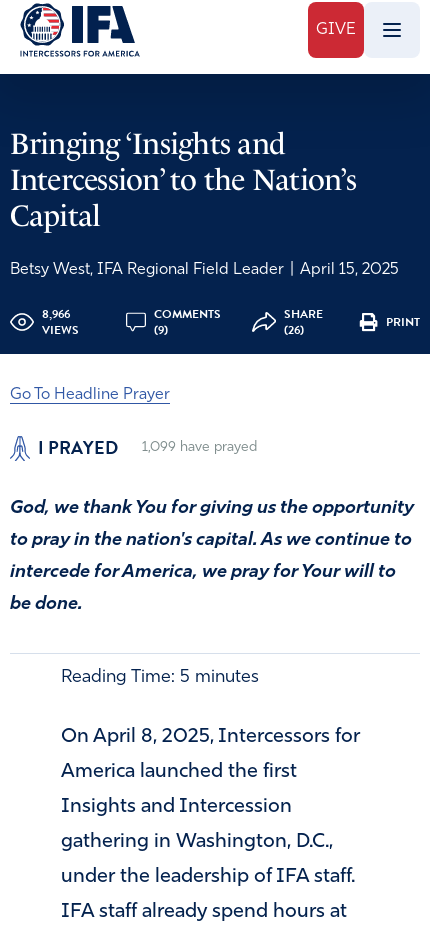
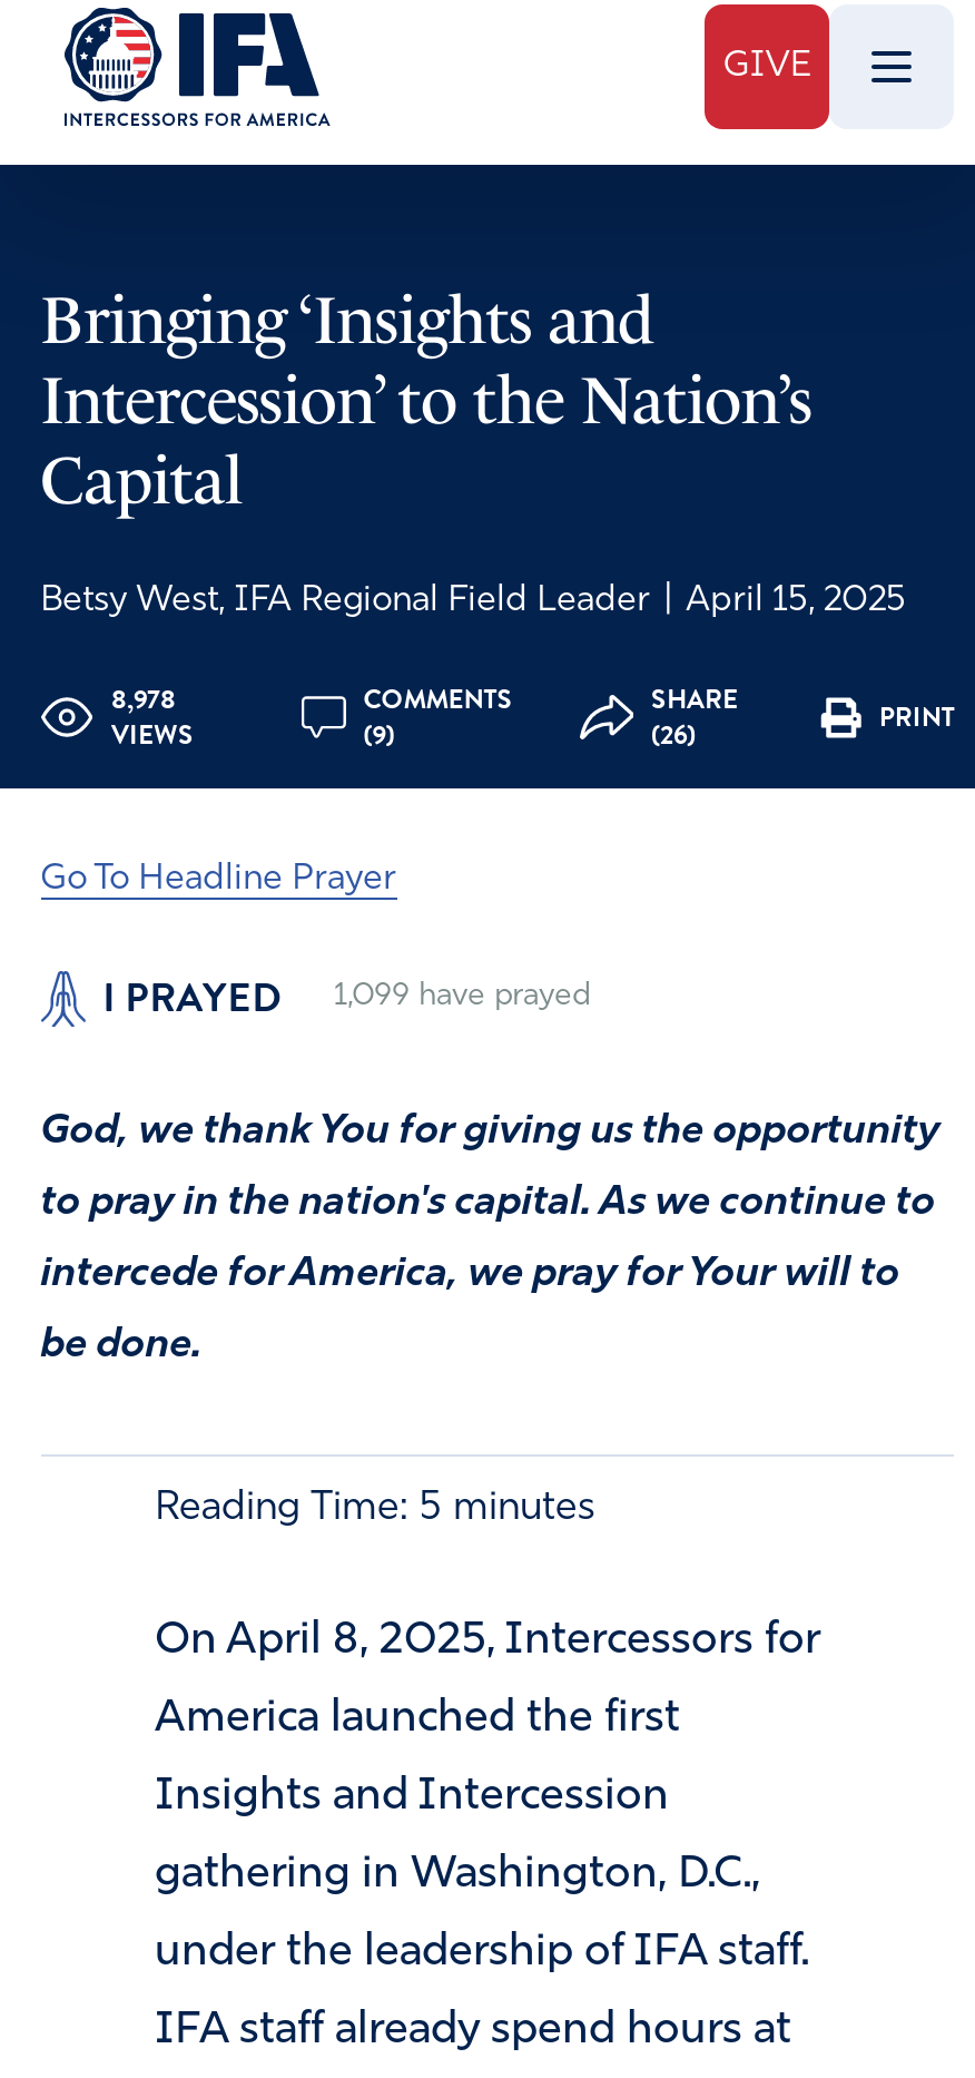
- 8,966
+ 8,978
